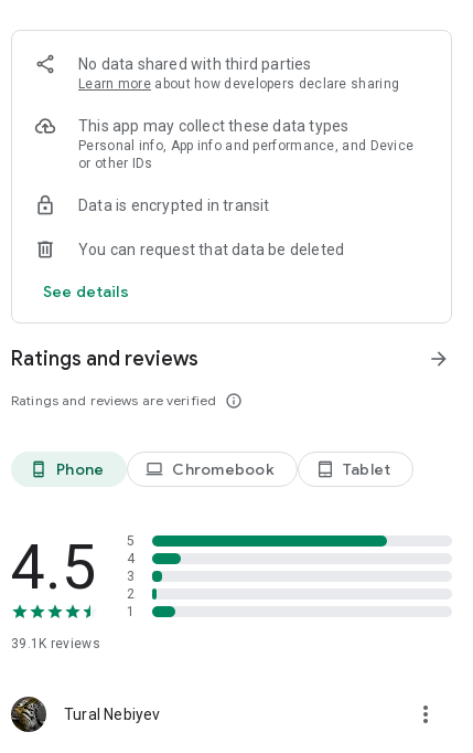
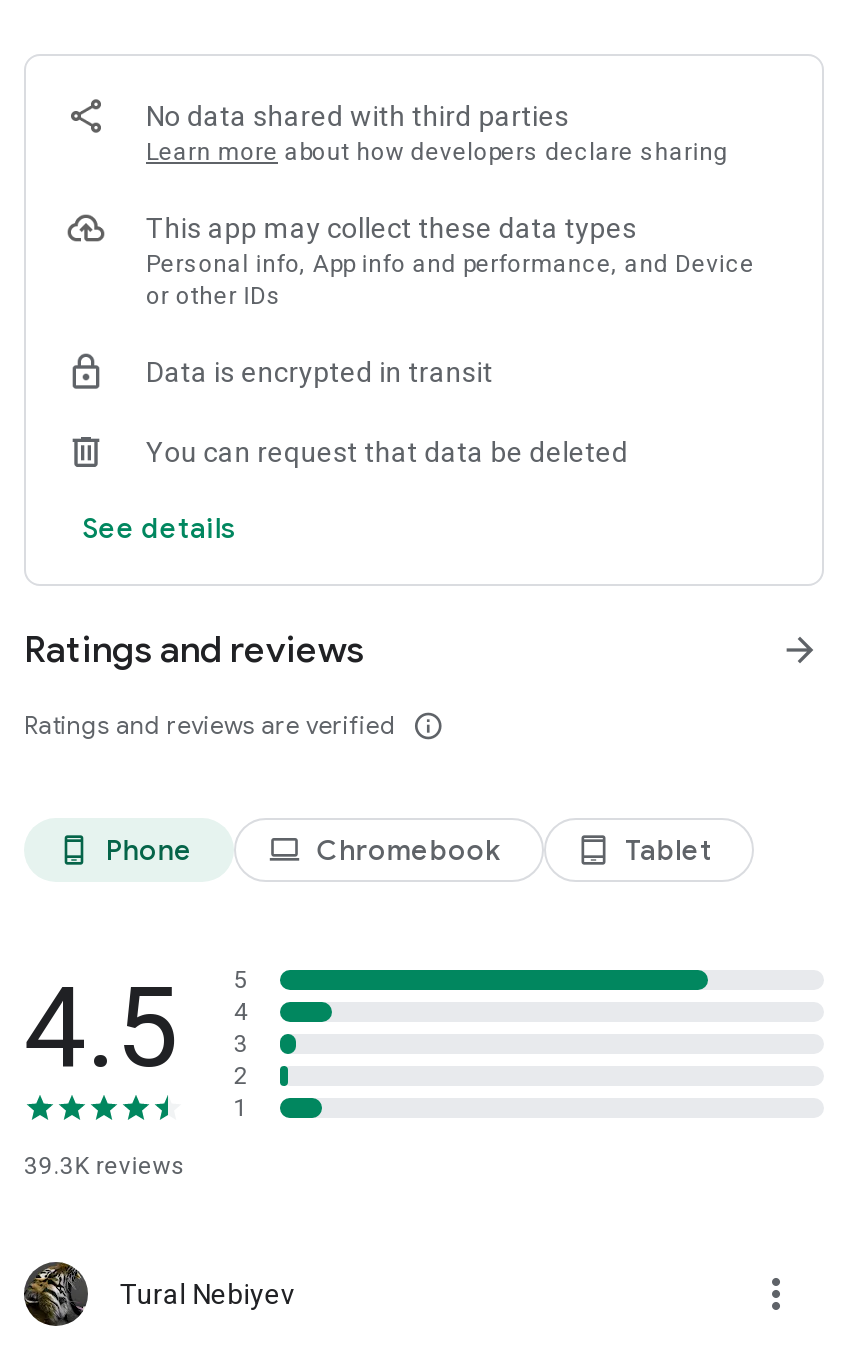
- 39.1K reviews
+ 39.3K reviews
